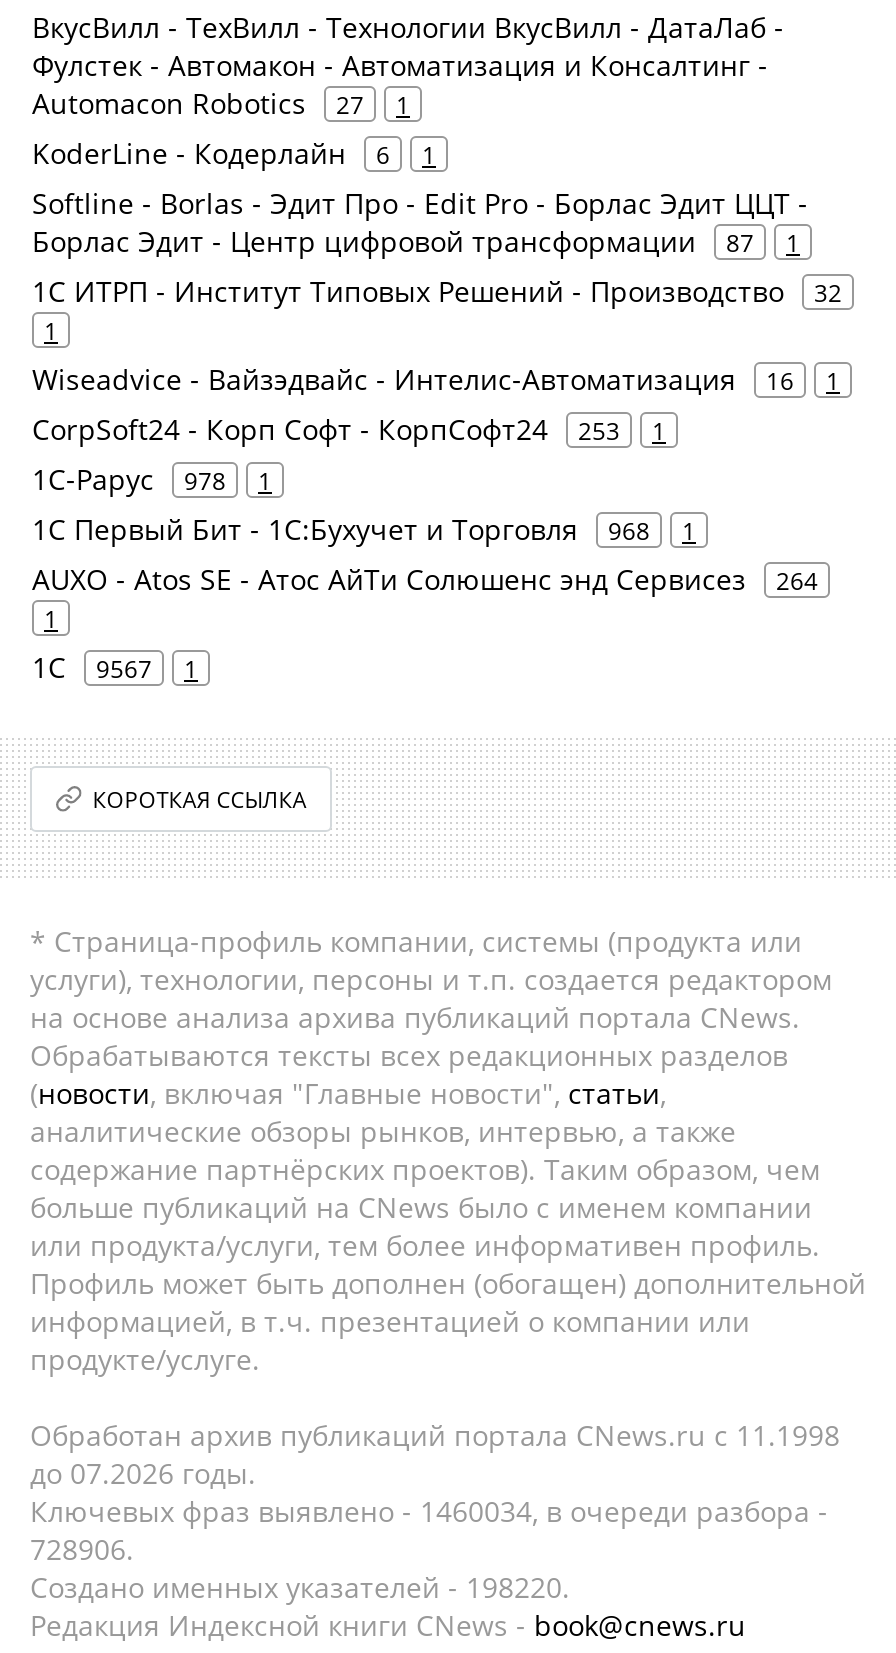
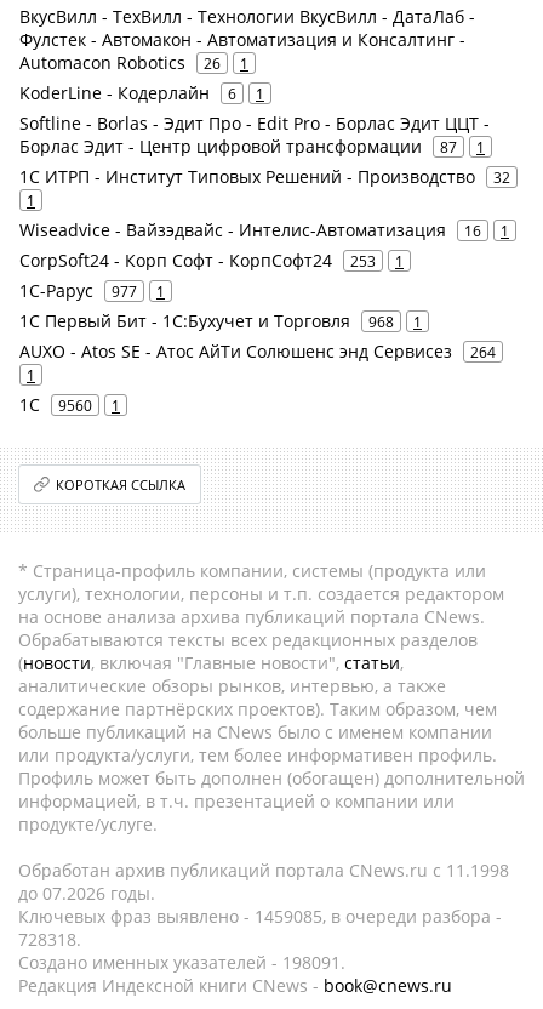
- Automacon Robotics 27 1
+ Automacon Robotics 26 1

- 1С-Рарус 978 1
+ 1С-Рарус 977 1

- 1С 9567 1
+ 1С 9560 1

- Ключевых фраз выявлено - 1460034, в очереди разбора -
+ Ключевых фраз выявлено - 1459085, в очереди разбора -

- 728906.
+ 728318.

- Создано именных указателей - 198220.
+ Создано именных указателей - 198091.
